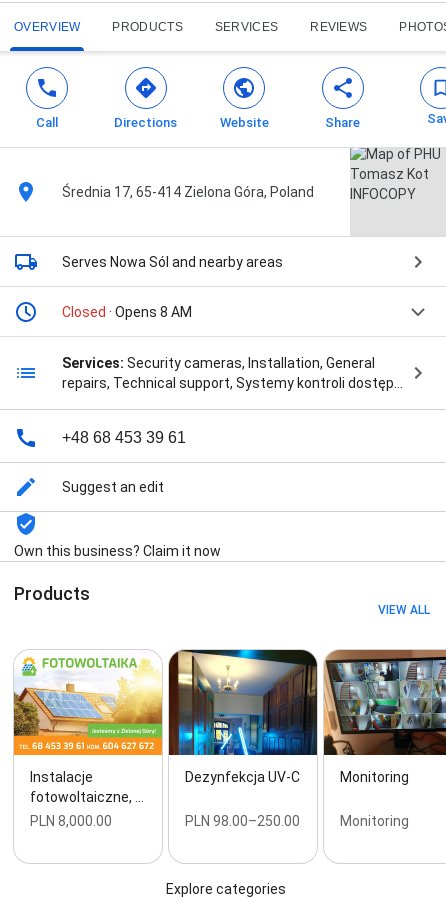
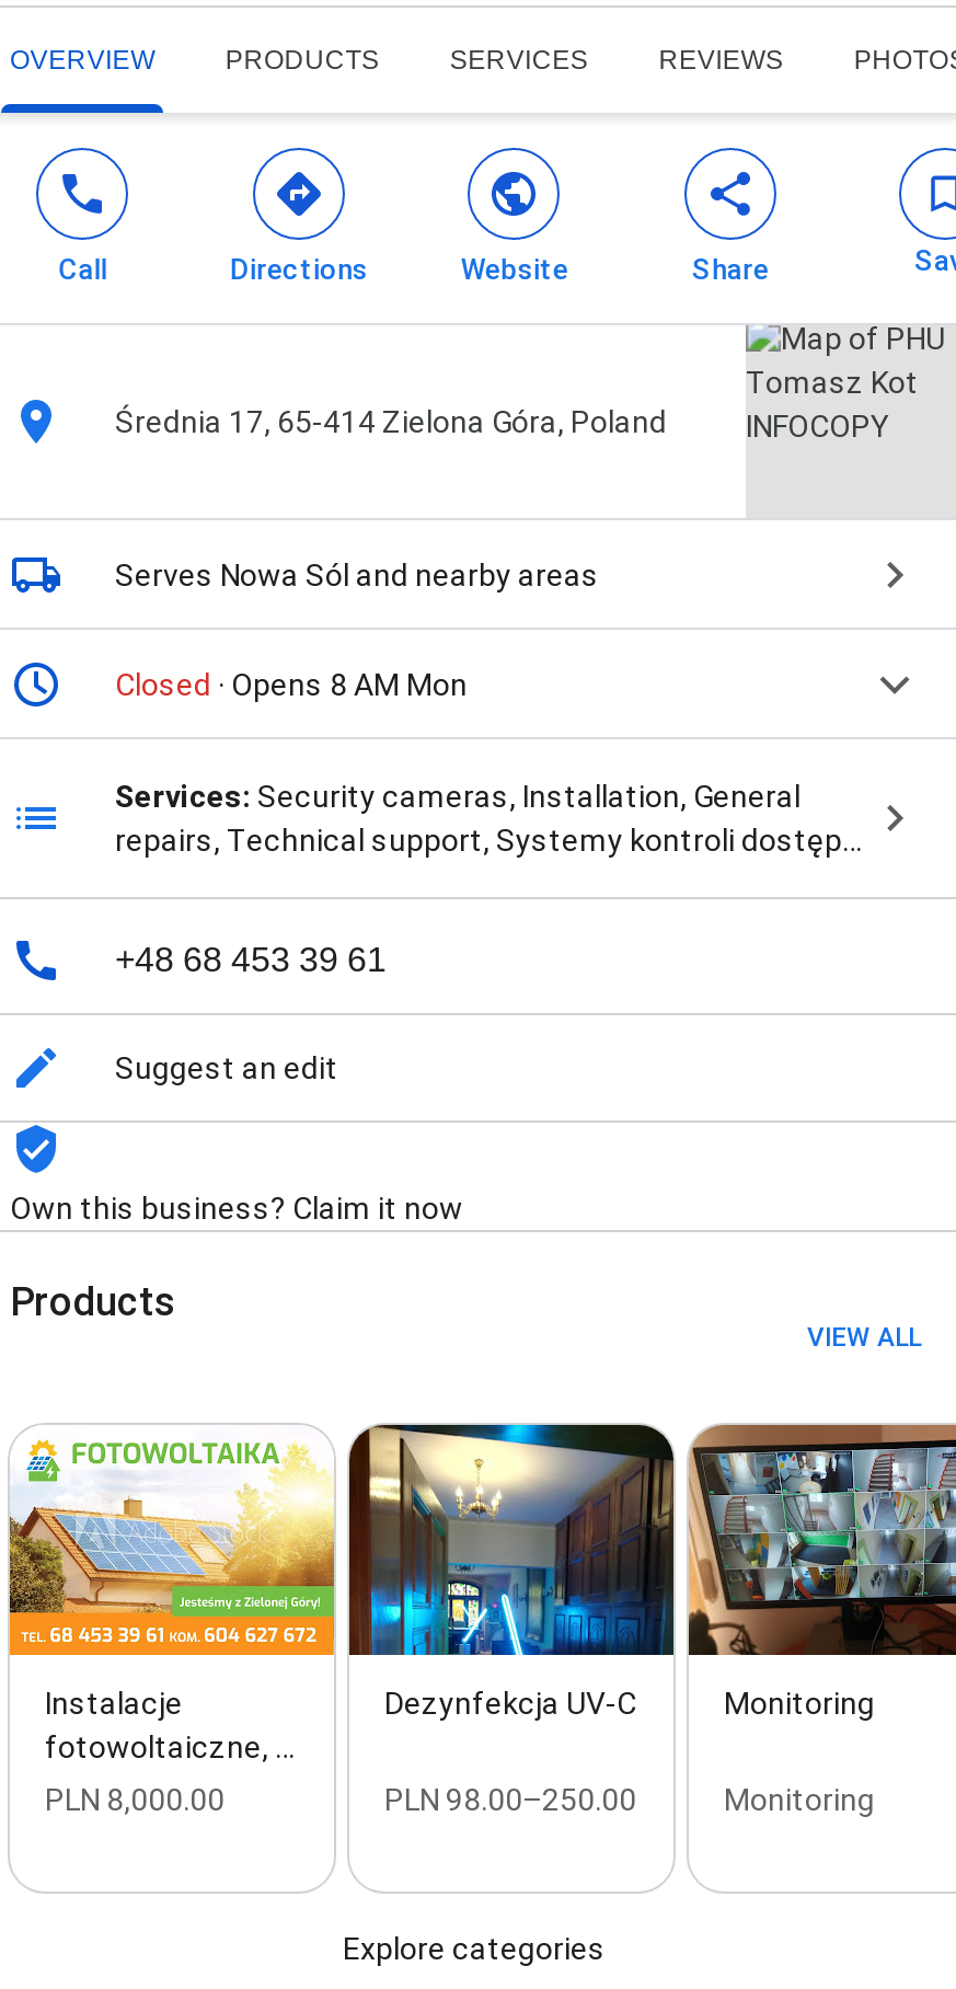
- Closed · Opens 8 AM
+ Closed · Opens 8 AM Mon
